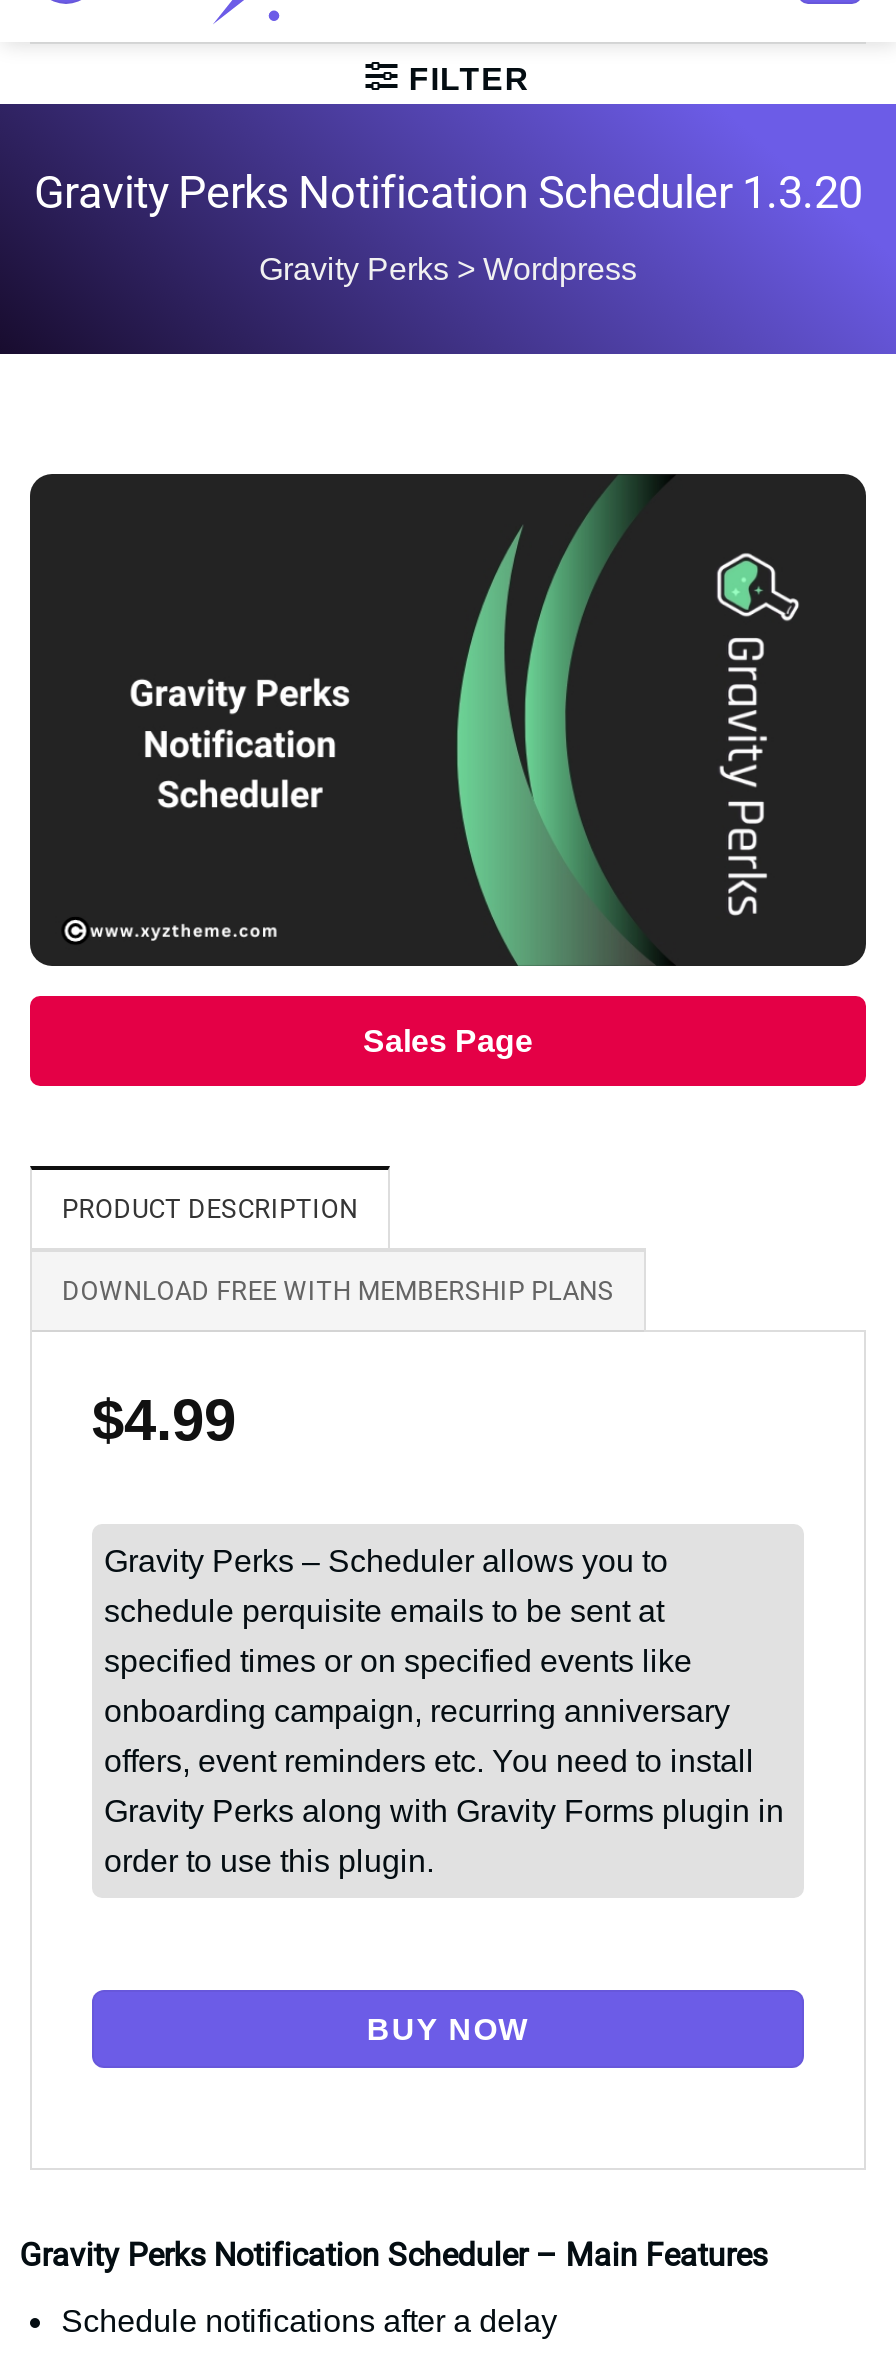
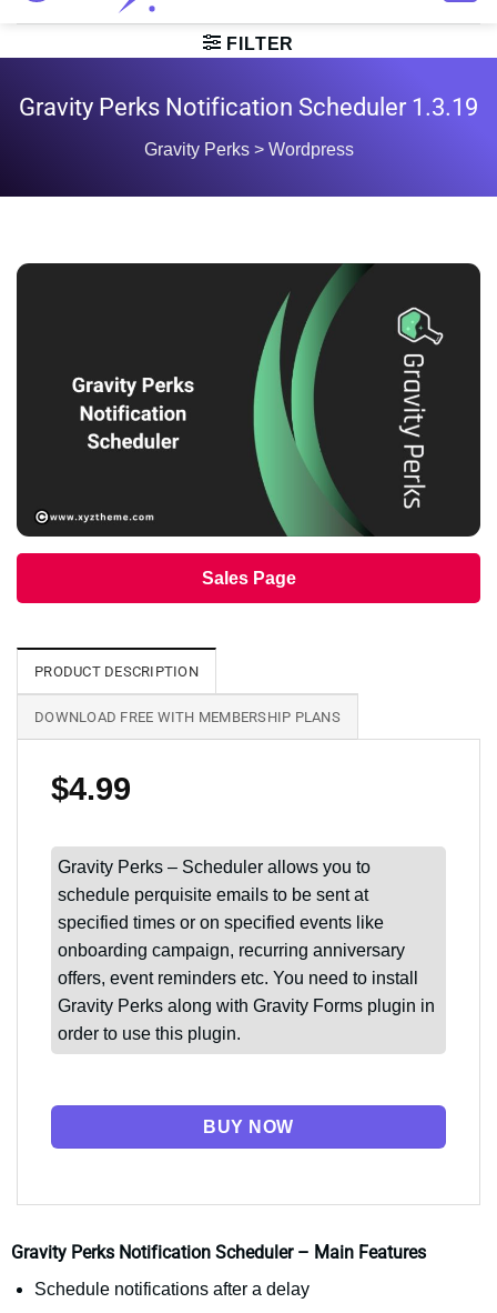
- Gravity Perks Notification Scheduler 1.3.20
+ Gravity Perks Notification Scheduler 1.3.19
